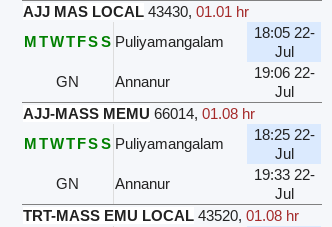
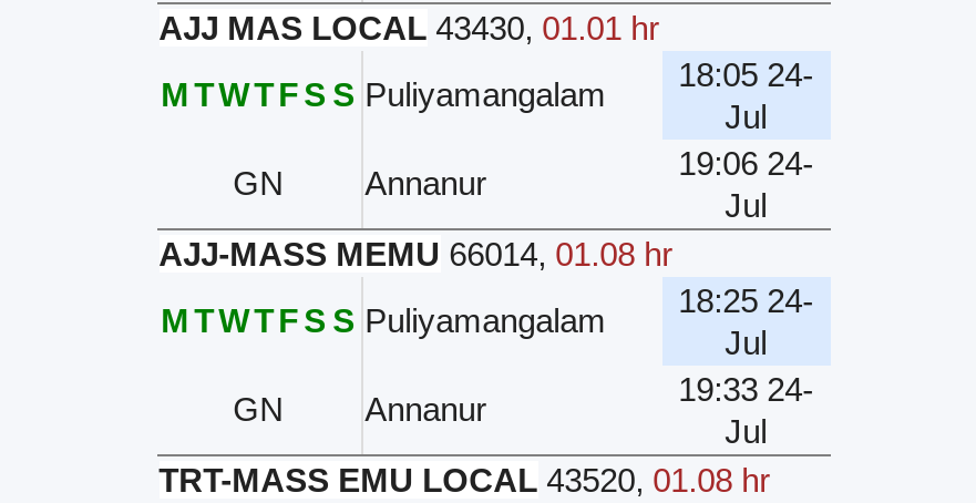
- 18:05 22-
+ 18:05 24-

- 19:06 22-
+ 19:06 24-

- 18:25 22-
+ 18:25 24-

- 19:33 22-
+ 19:33 24-
